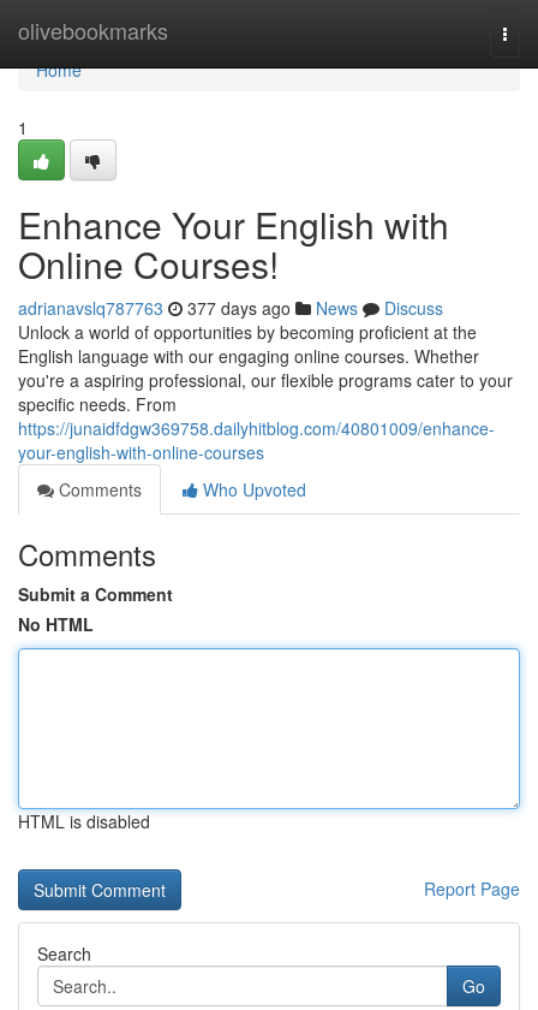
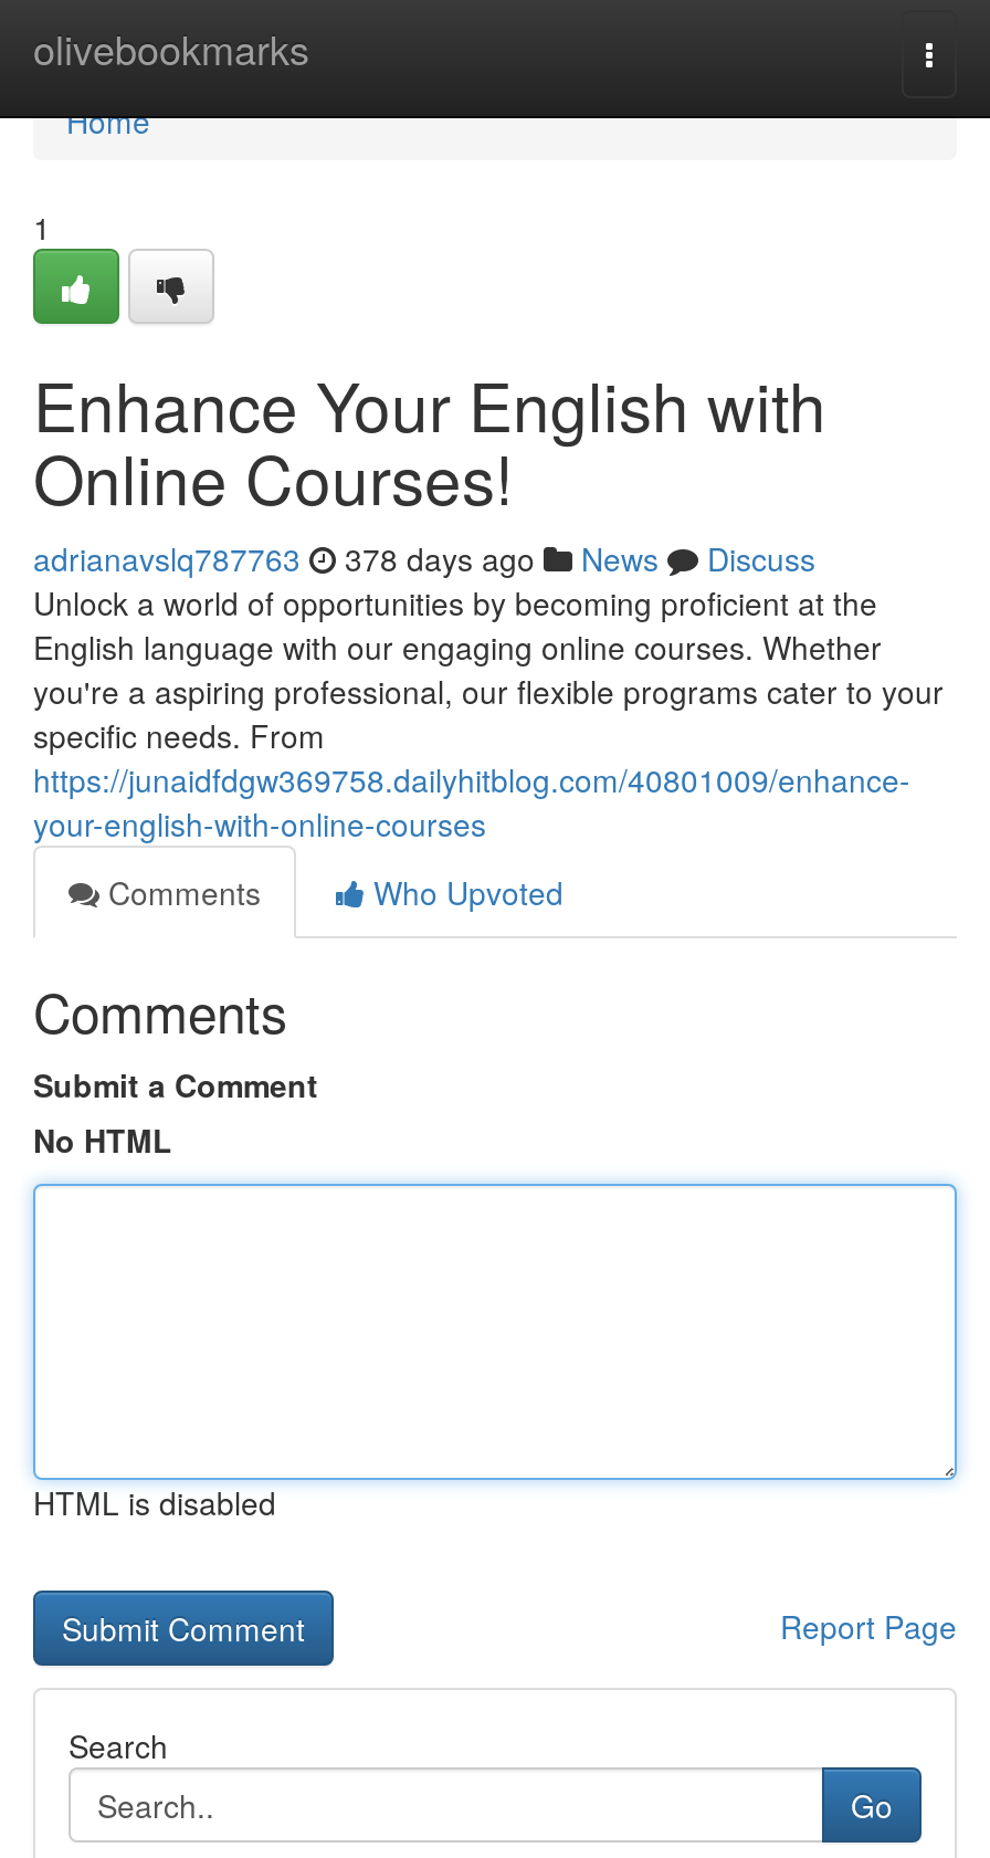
- adrianavslq787763 377 days ago News Discuss
+ adrianavslq787763 378 days ago News Discuss
